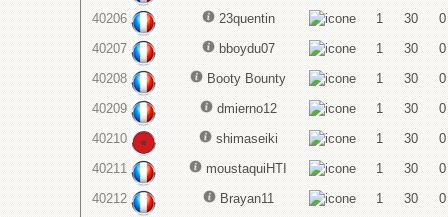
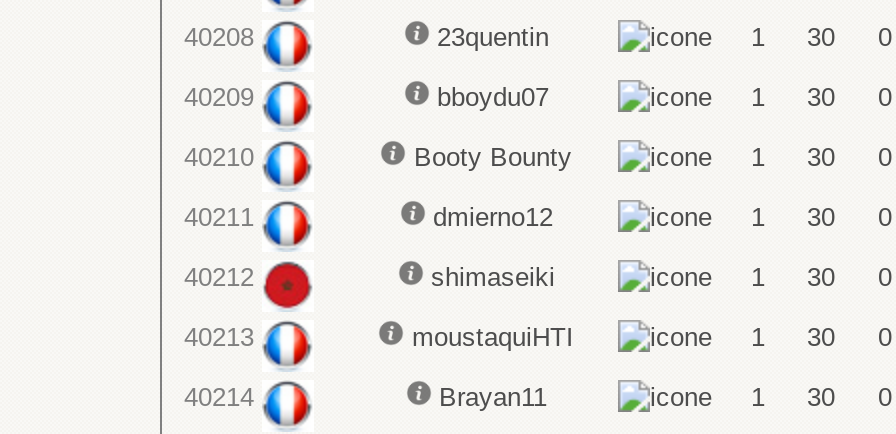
- 40206
+ 40208

- 40207
+ 40209

- 40208
+ 40210

- 40209
+ 40211

- 40210
+ 40212

- 40211
+ 40213

- 40212
+ 40214
